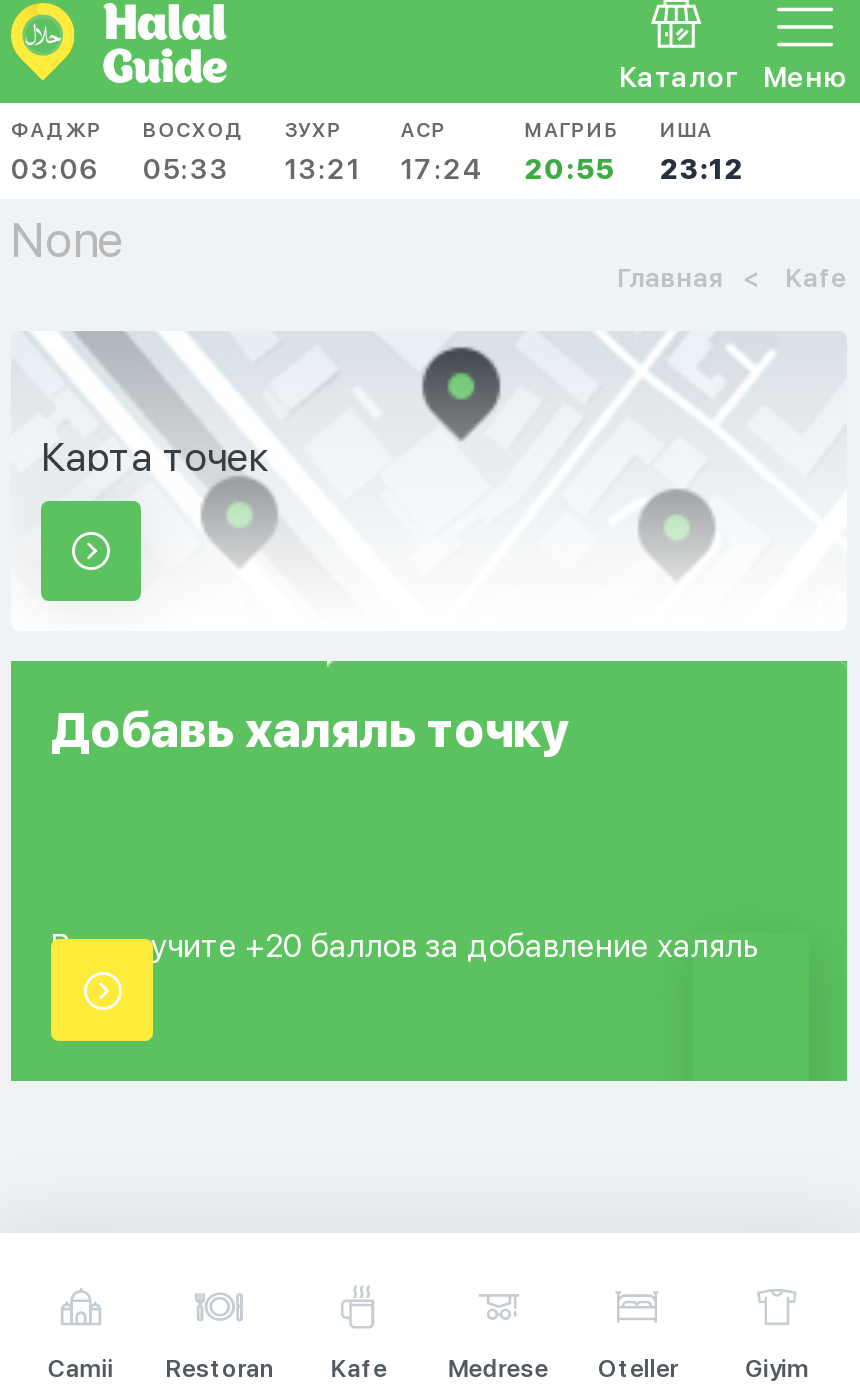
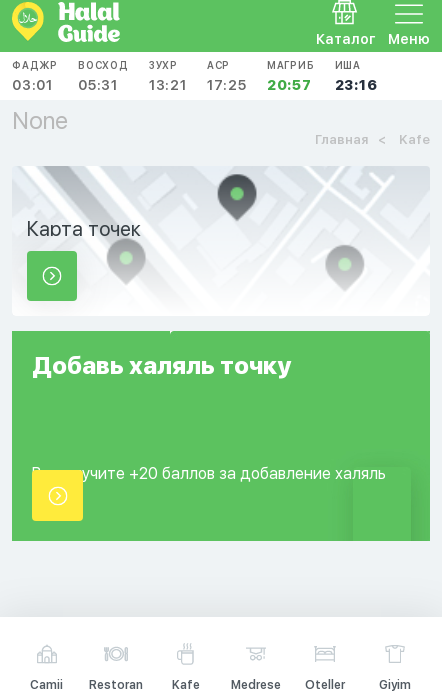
- 03:06
+ 03:01

- 05:33
+ 05:31

- 17:24
+ 17:25

- 20:55
+ 20:57

- 23:12
+ 23:16
